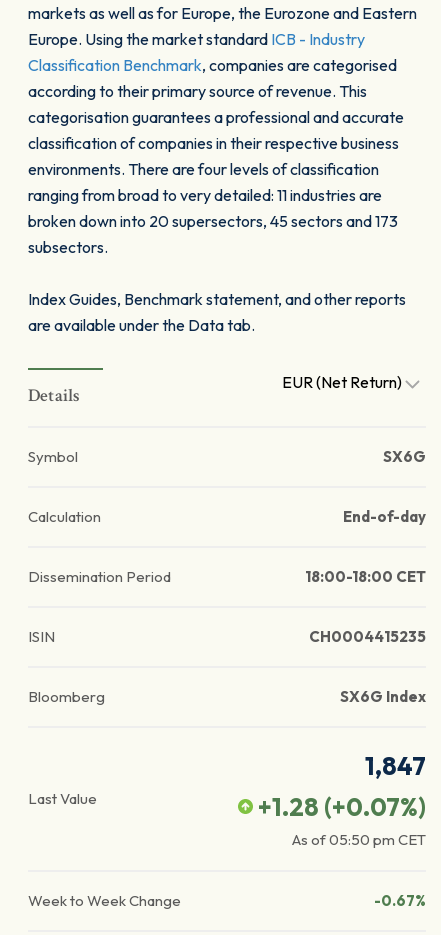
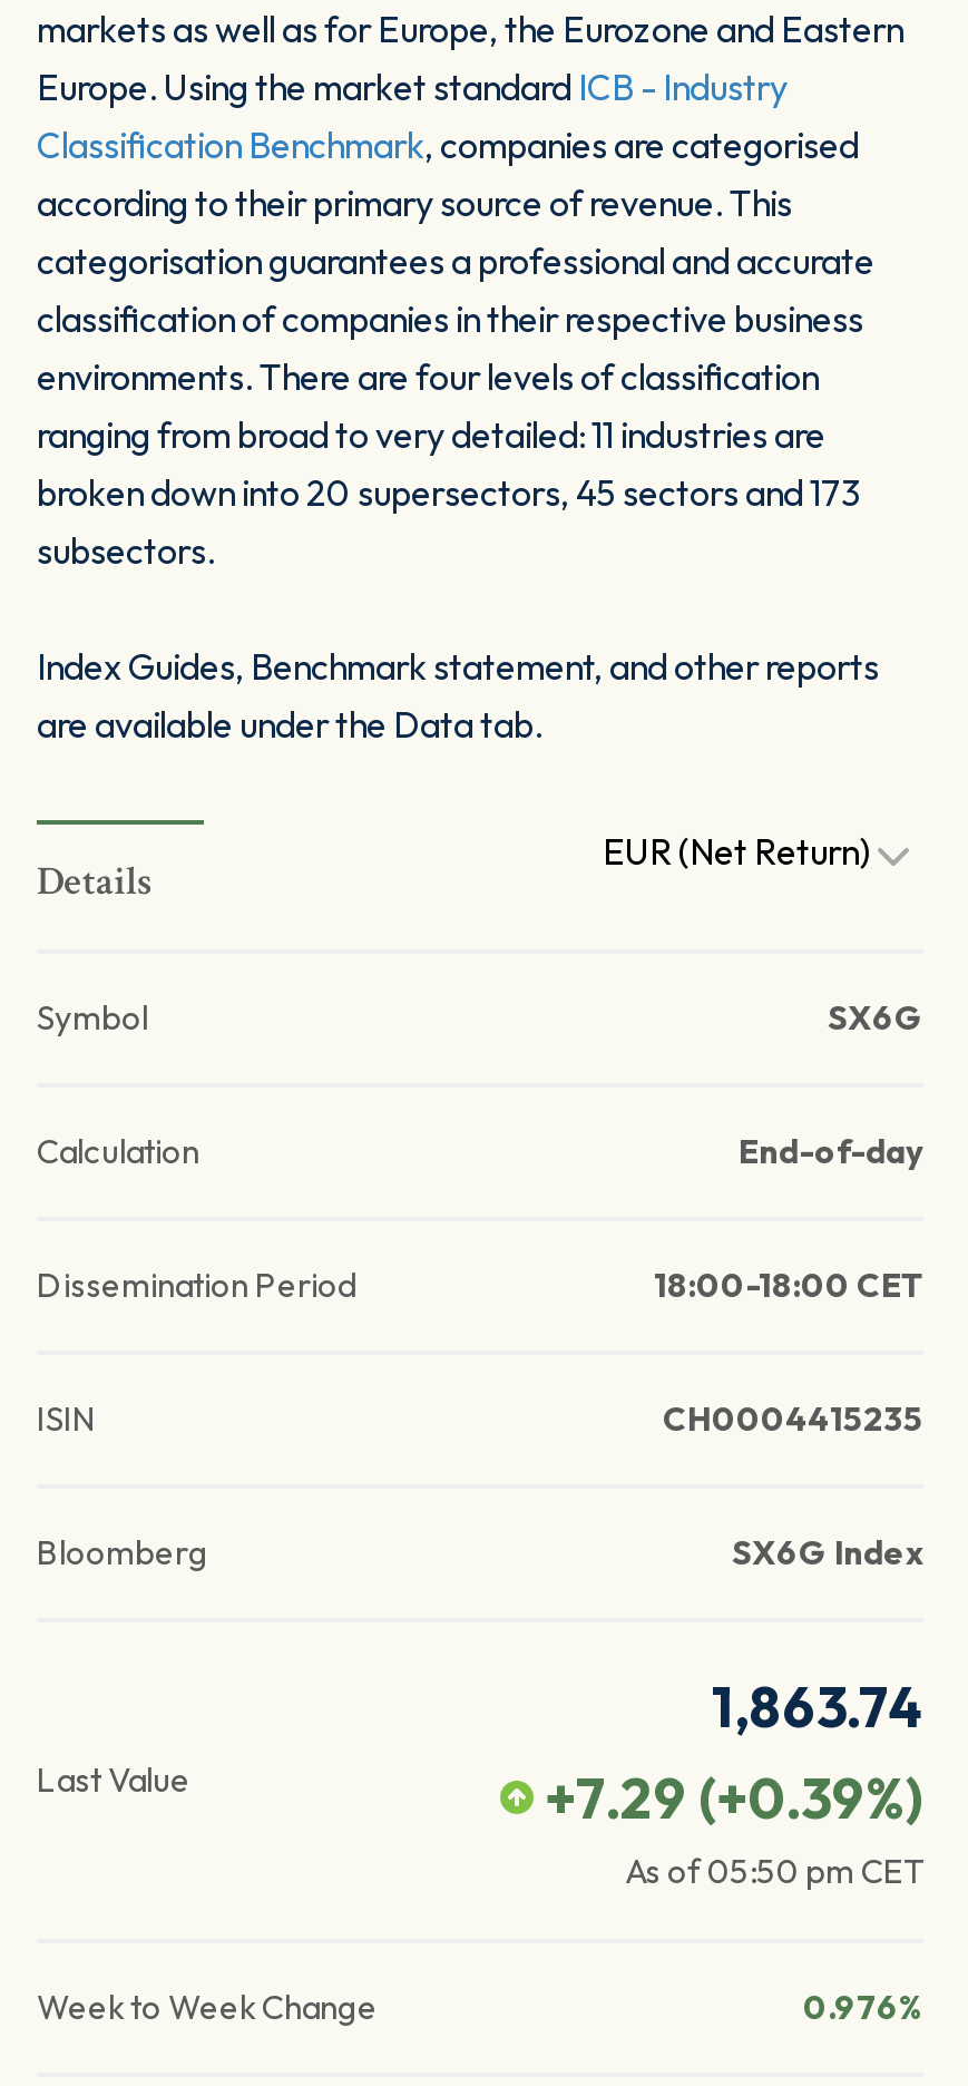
- 1,847
+ 1,863.74

- +1.28 (+0.07%)
+ +7.29 (+0.39%)

- -0.67%
+ 0.976%
